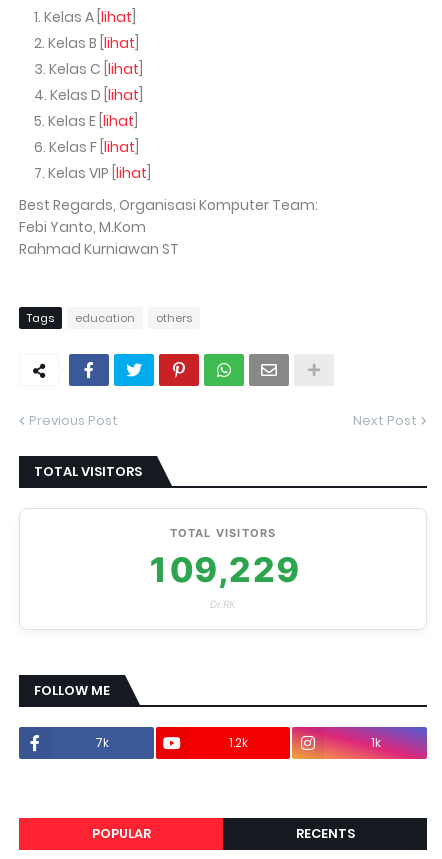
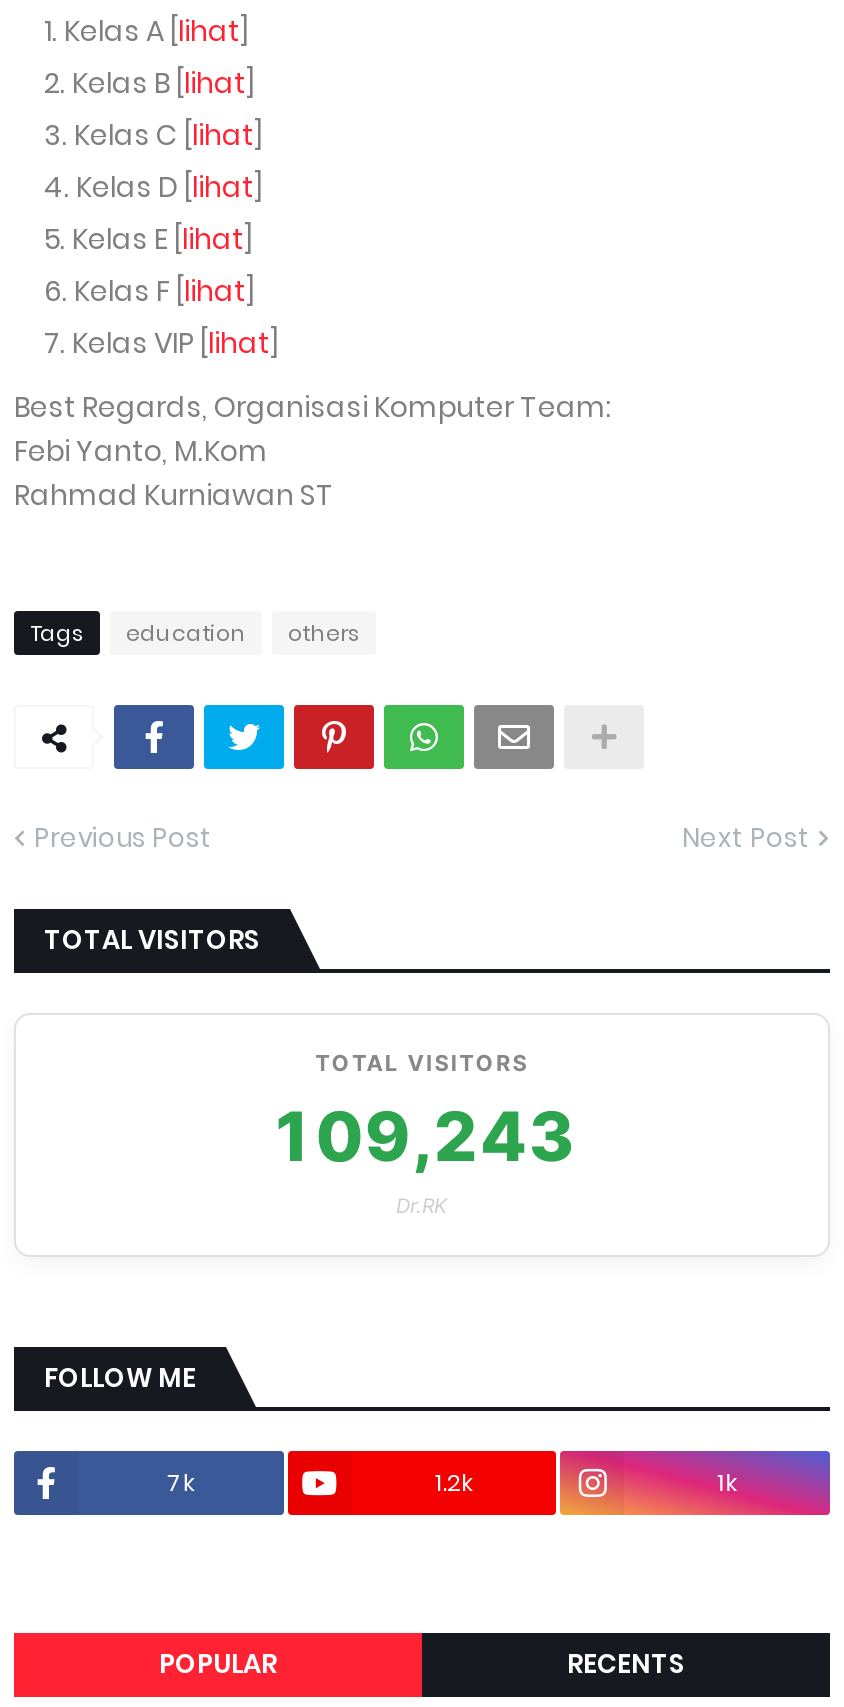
- 109,229
+ 109,243
